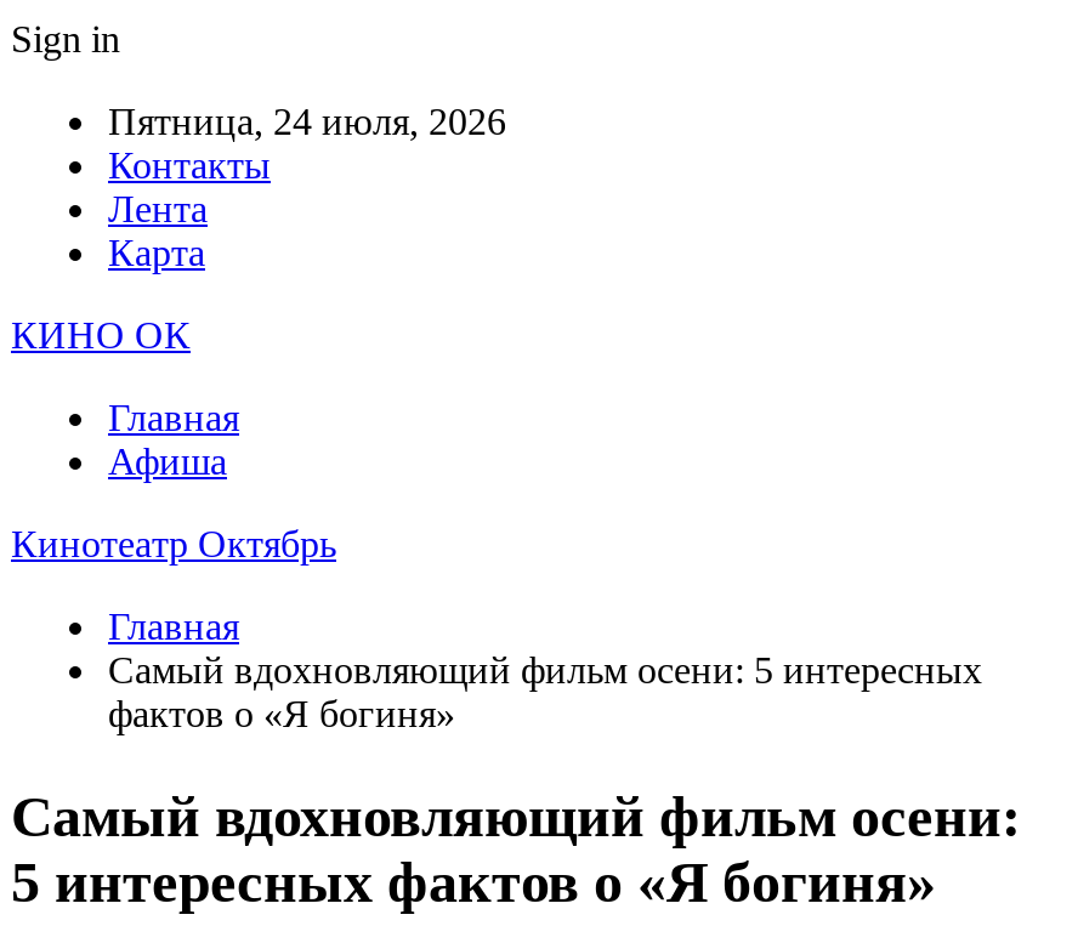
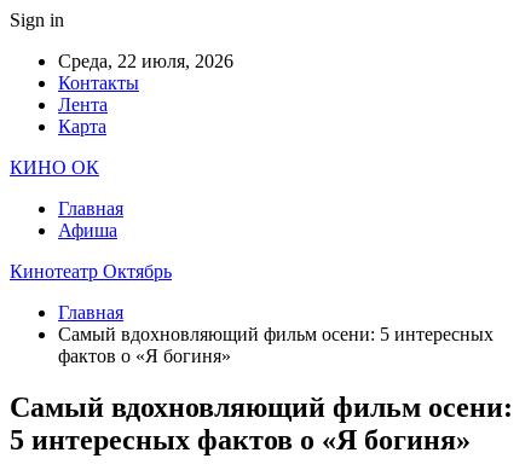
- Пятница, 24 июля, 2026
+ Среда, 22 июля, 2026
